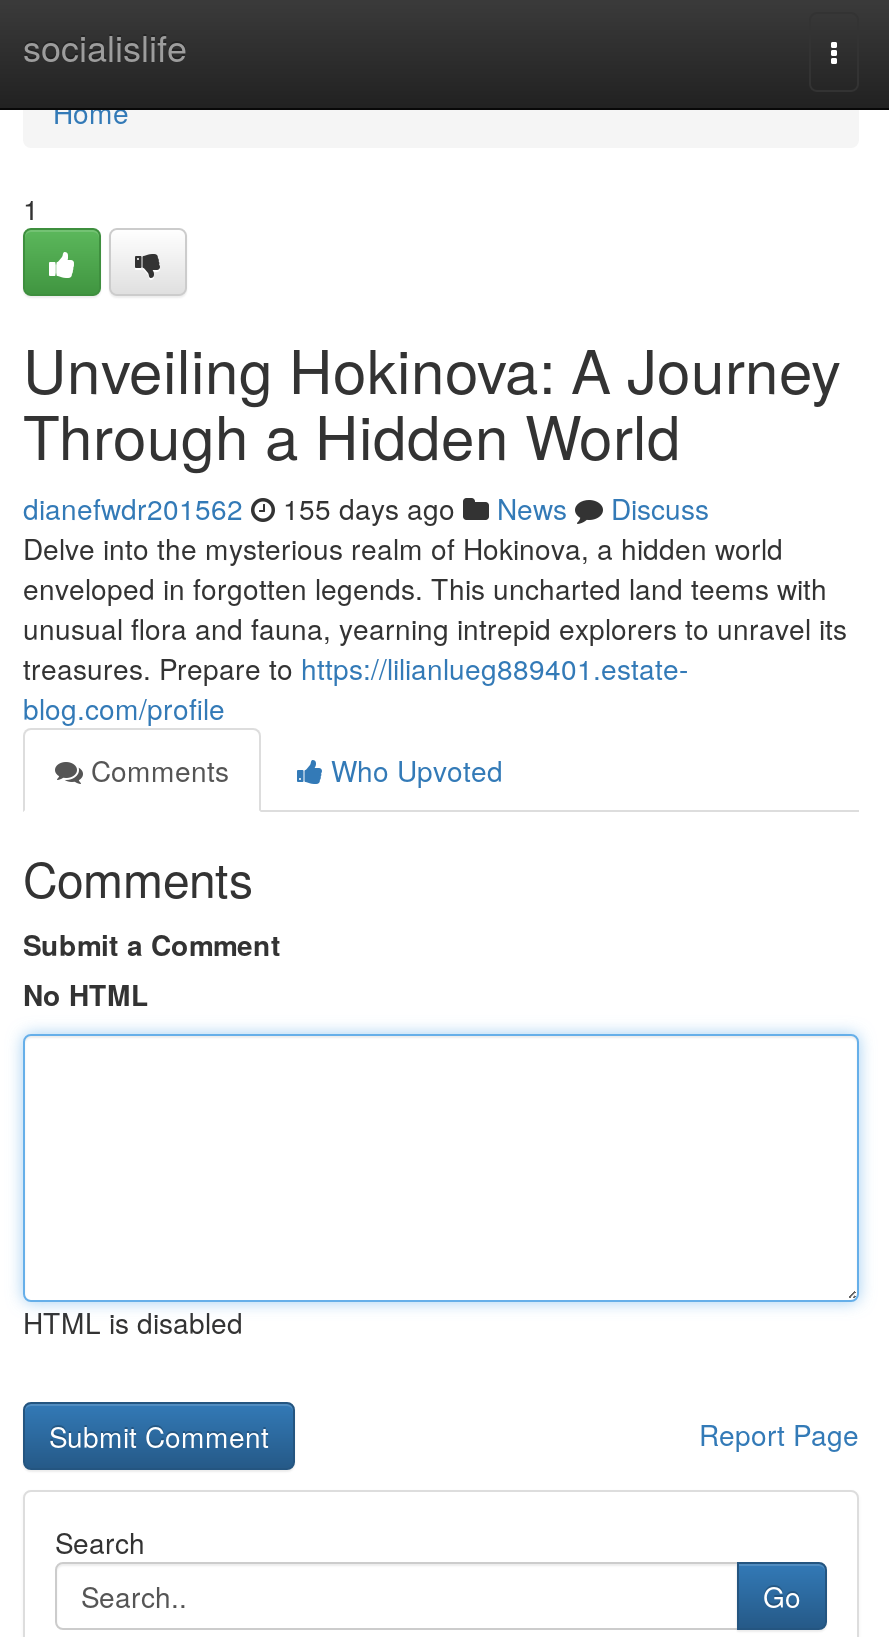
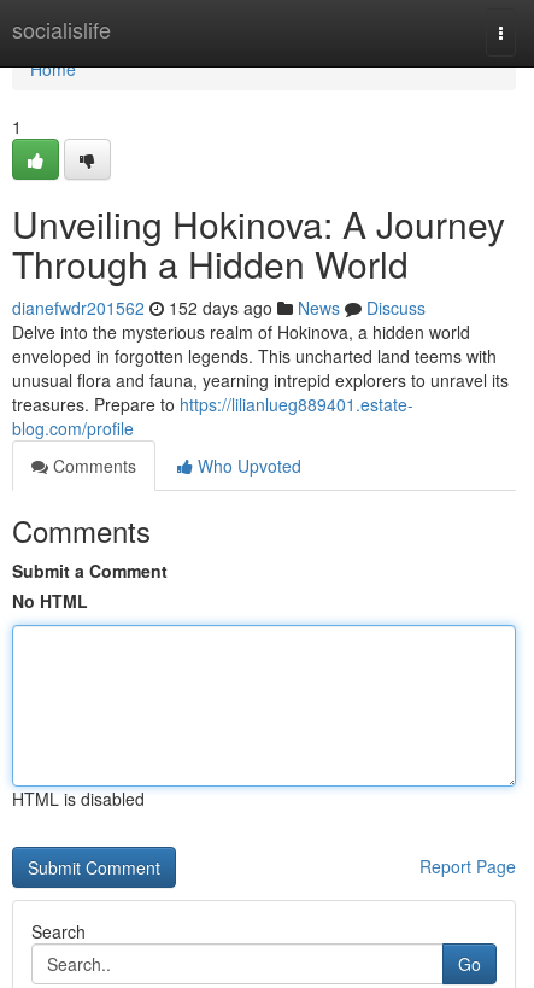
- dianefwdr201562 155 days ago News Discuss
+ dianefwdr201562 152 days ago News Discuss
